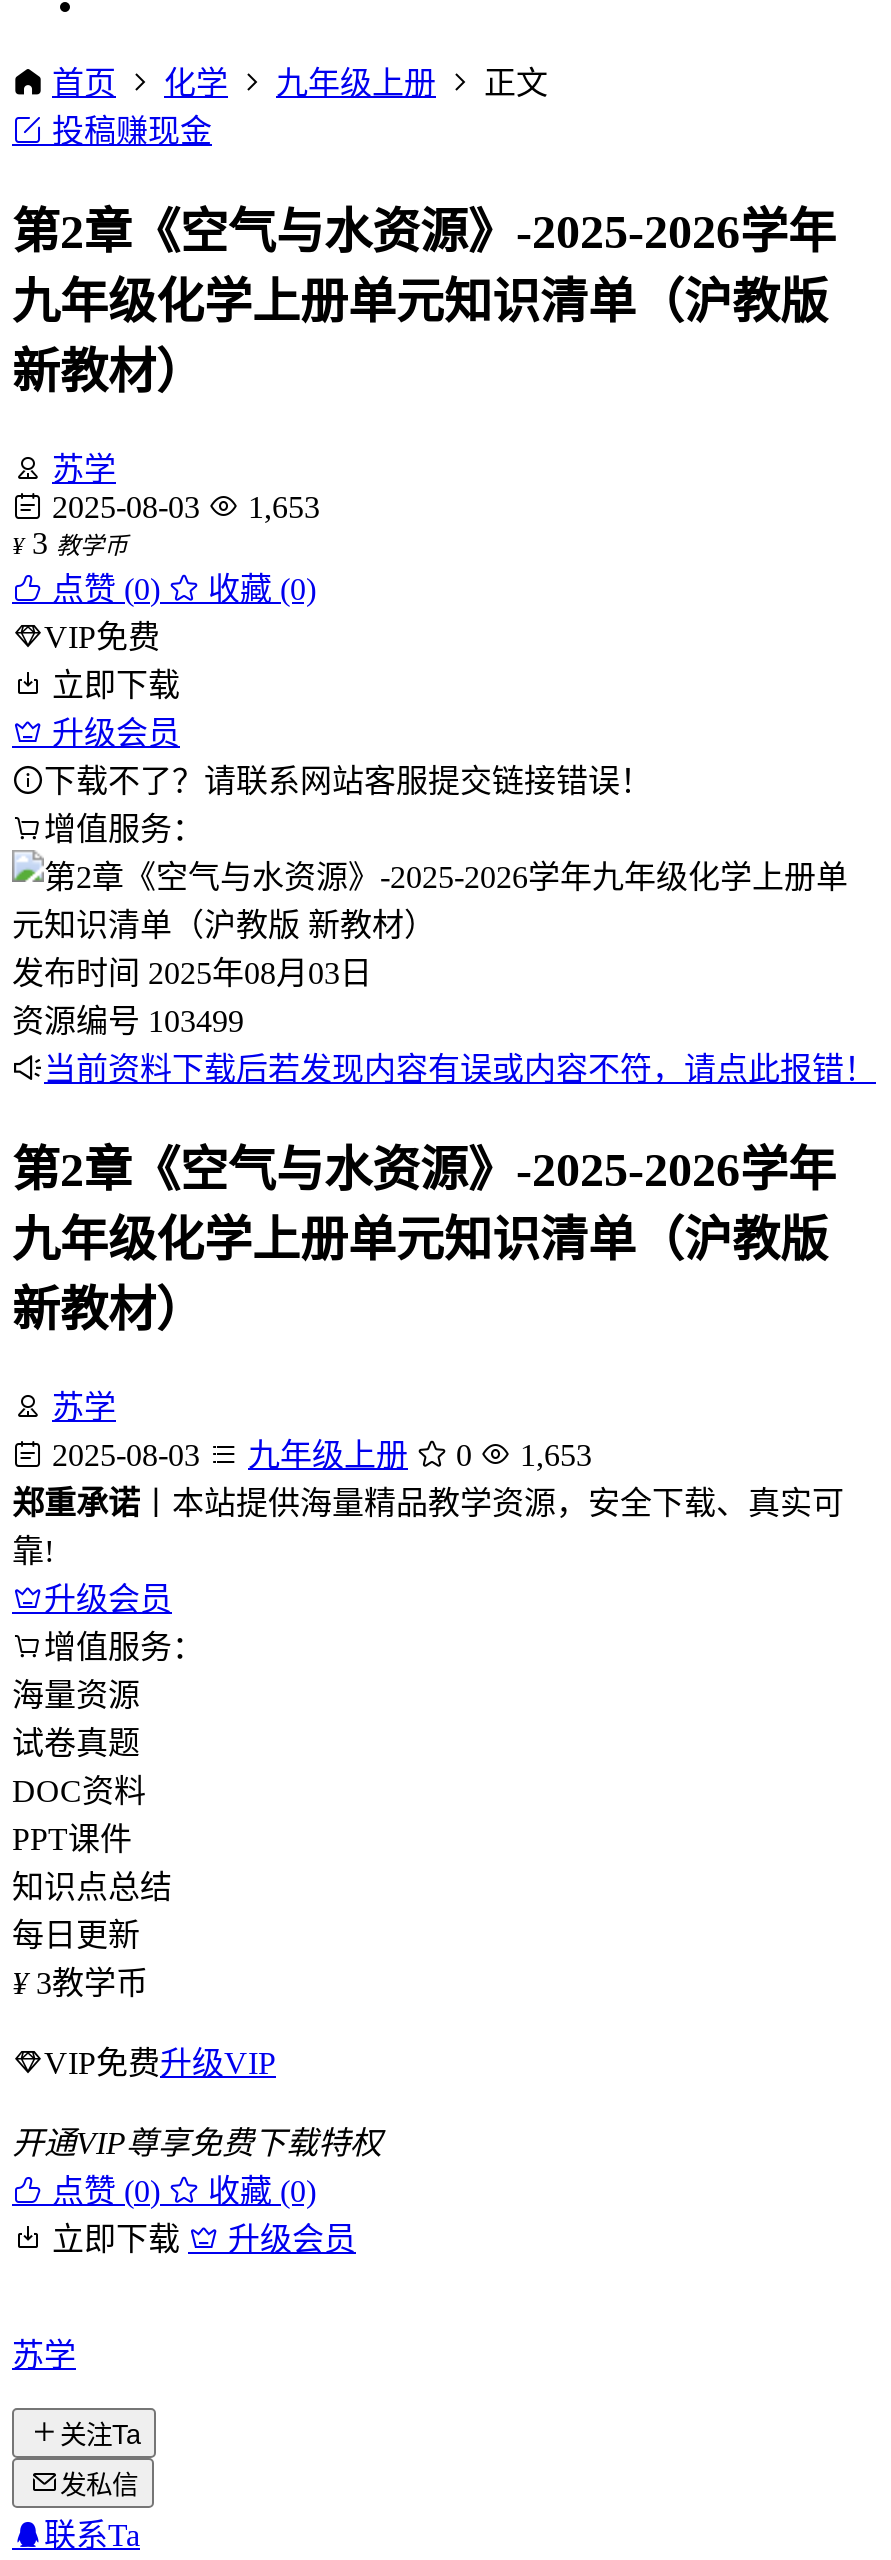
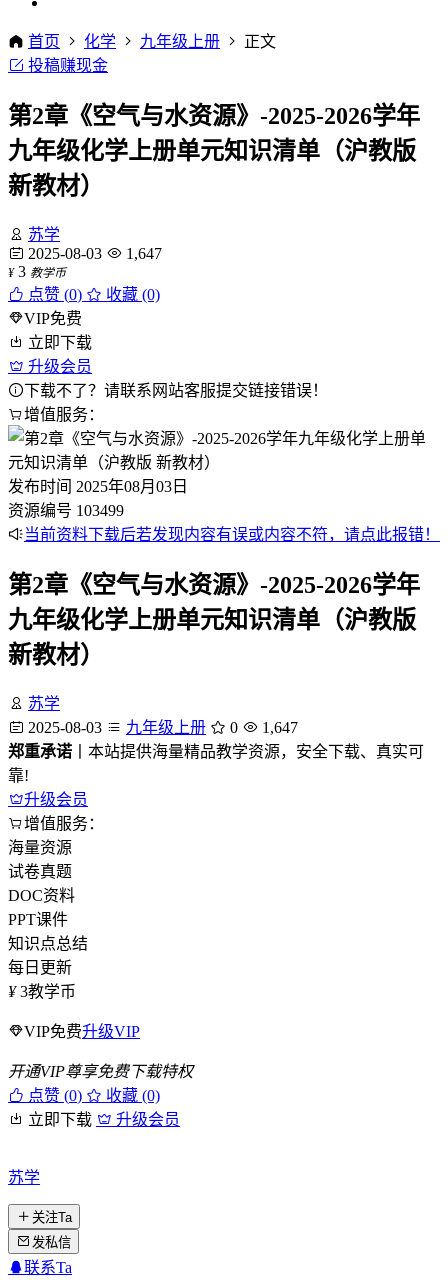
- 2025-08-03 1,653
+ 2025-08-03 1,647

- 2025-08-03 九年级上册 0 1,653
+ 2025-08-03 九年级上册 0 1,647
